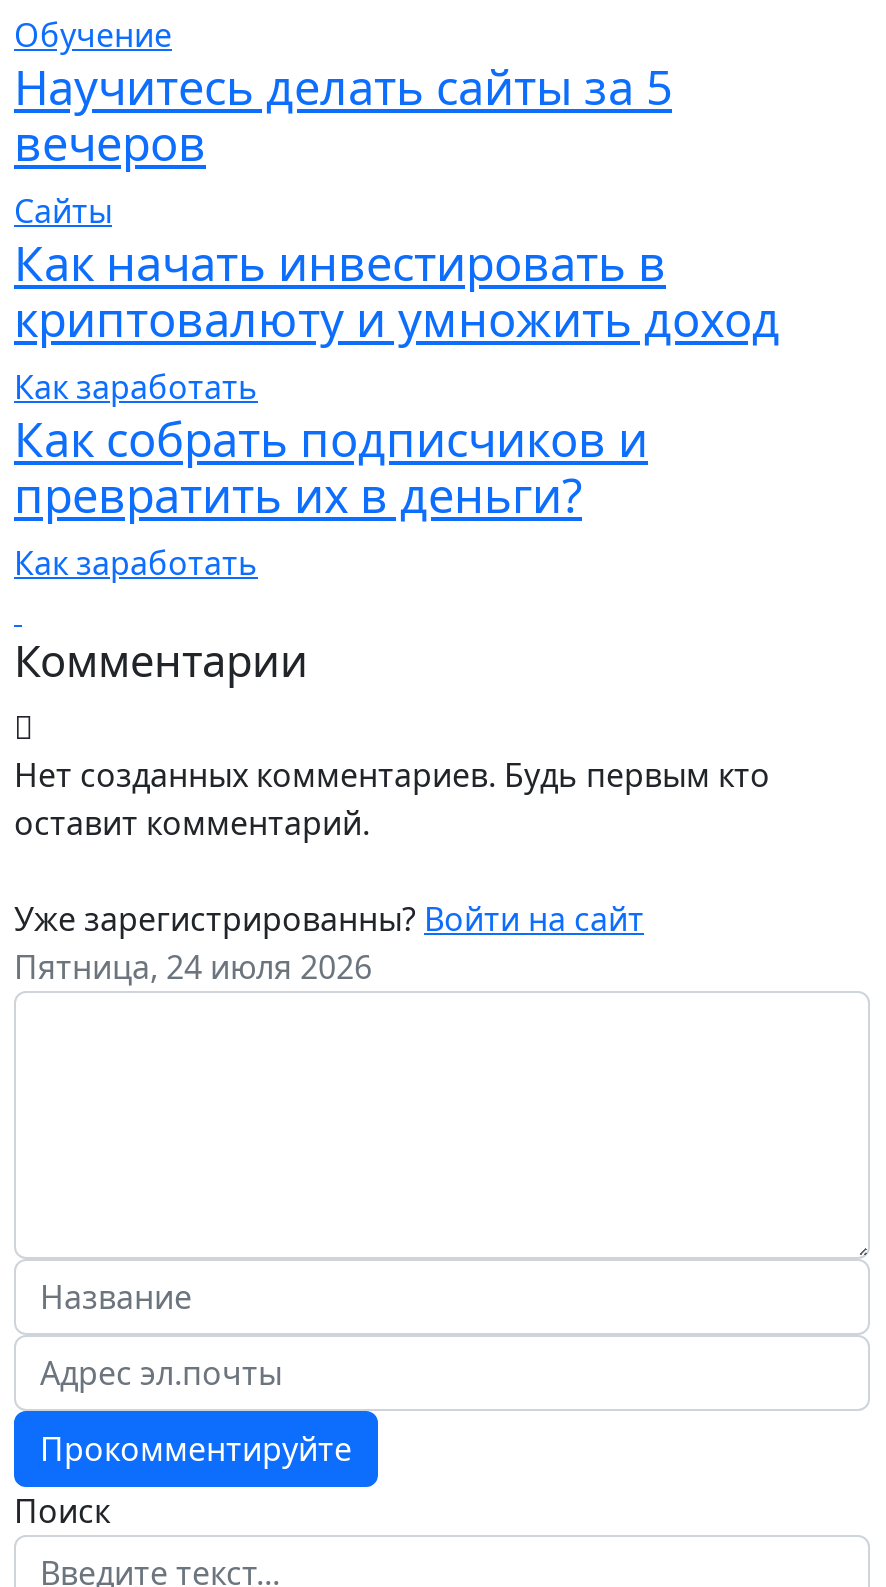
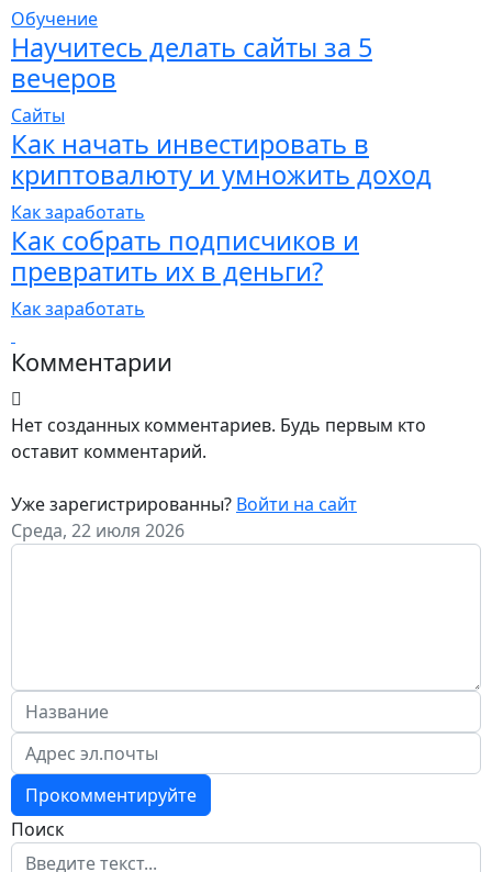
- Пятница, 24 июля 2026
+ Среда, 22 июля 2026
